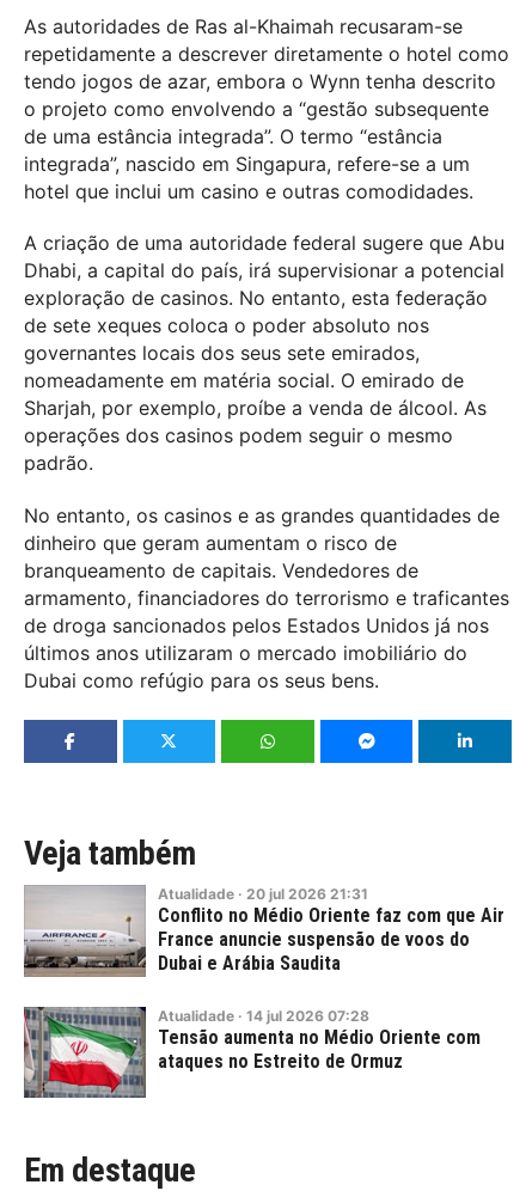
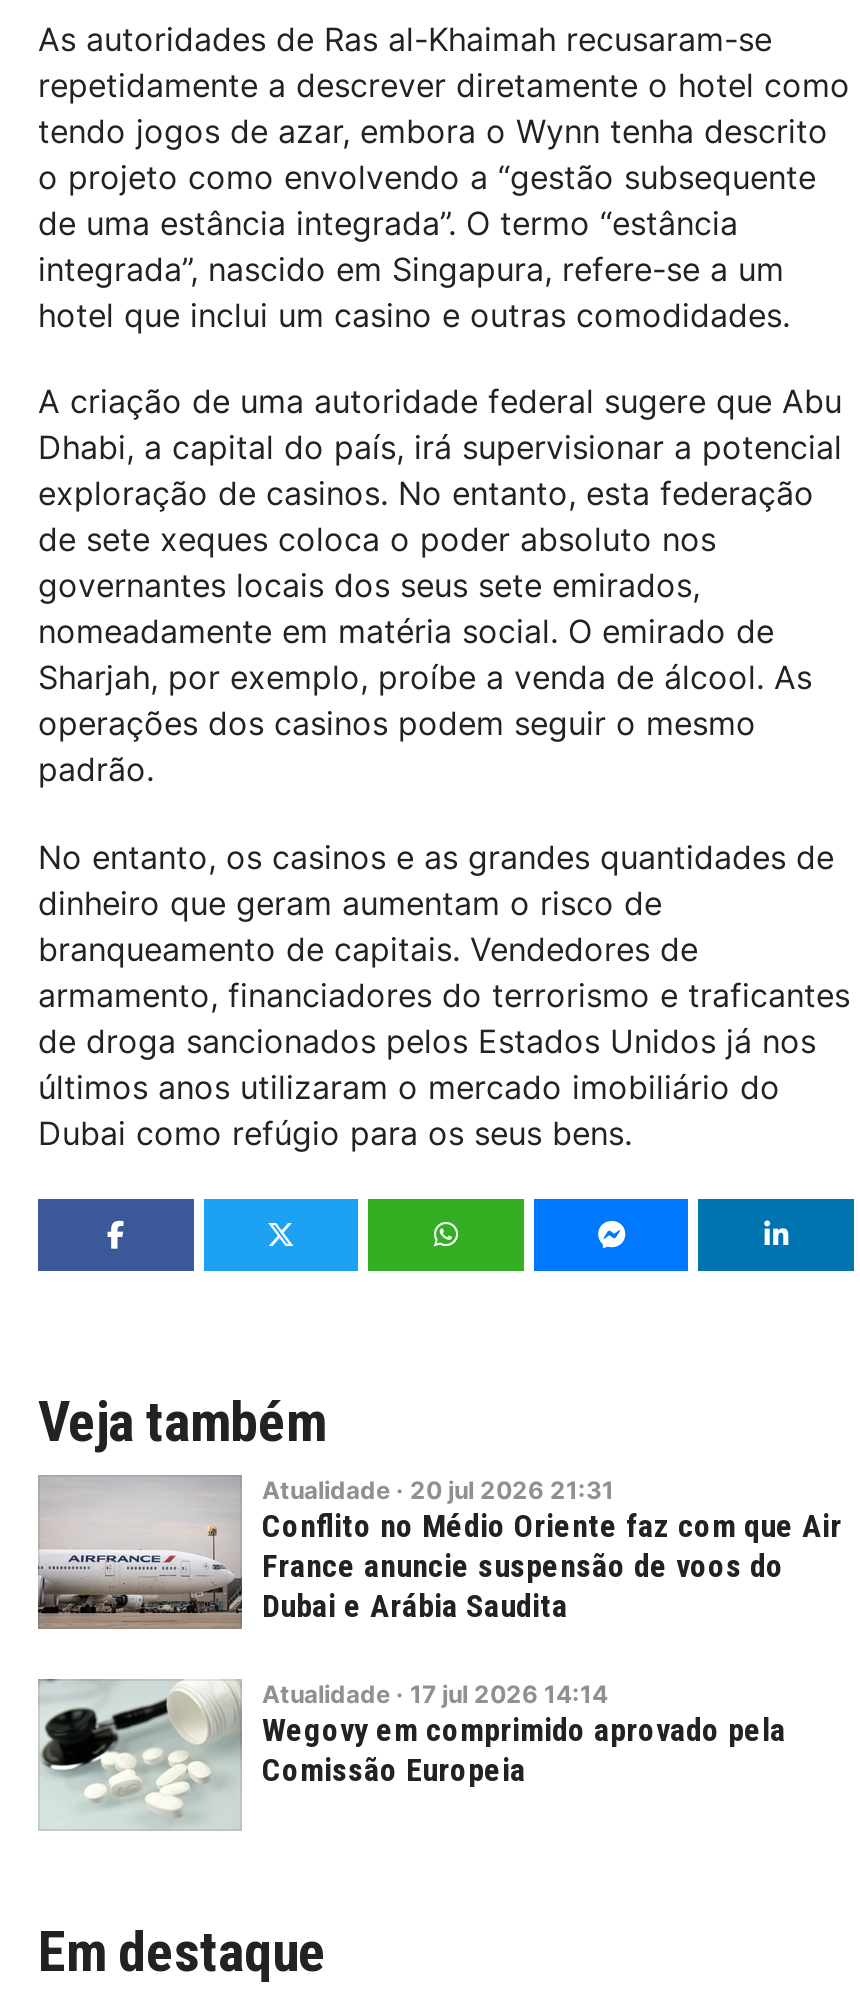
- [image]
- Atualidade · 14 jul 2026 07:28
- Tensão aumenta no Médio Oriente com
- ataques no Estreito de Ormuz
+ [image]
+ Atualidade · 17 jul 2026 14:14
+ Wegovy em comprimido aprovado pela
+ Comissão Europeia
